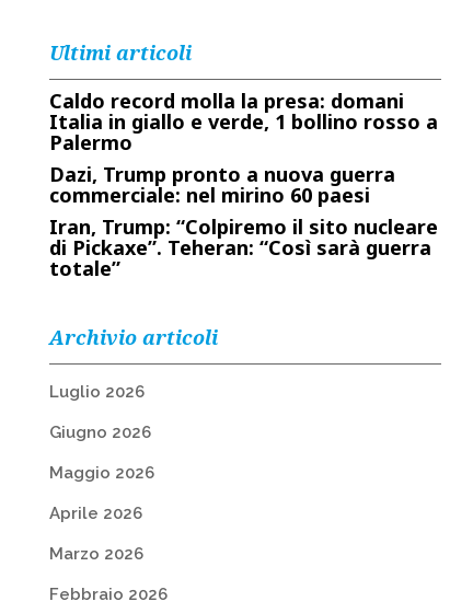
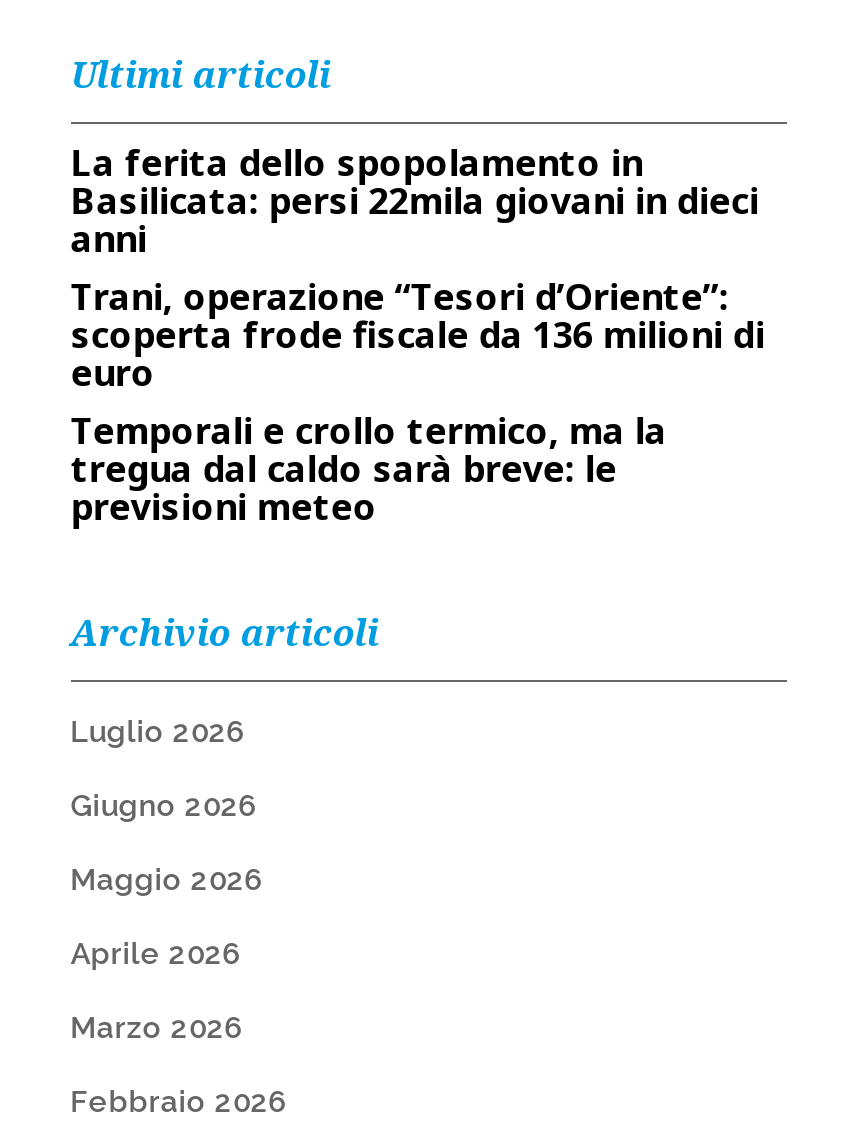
- Caldo record molla la presa: domani
- Italia in giallo e verde, 1 bollino rosso a
- Palermo
- Dazi, Trump pronto a nuova guerra
- commerciale: nel mirino 60 paesi
- Iran, Trump: “Colpiremo il sito nucleare
- di Pickaxe”. Teheran: “Così sarà guerra
- totale”
+ La ferita dello spopolamento in
+ Basilicata: persi 22mila giovani in dieci
+ anni
+ Trani, operazione “Tesori d’Oriente”:
+ scoperta frode fiscale da 136 milioni di
+ euro
+ Temporali e crollo termico, ma la
+ tregua dal caldo sarà breve: le
+ previsioni meteo
